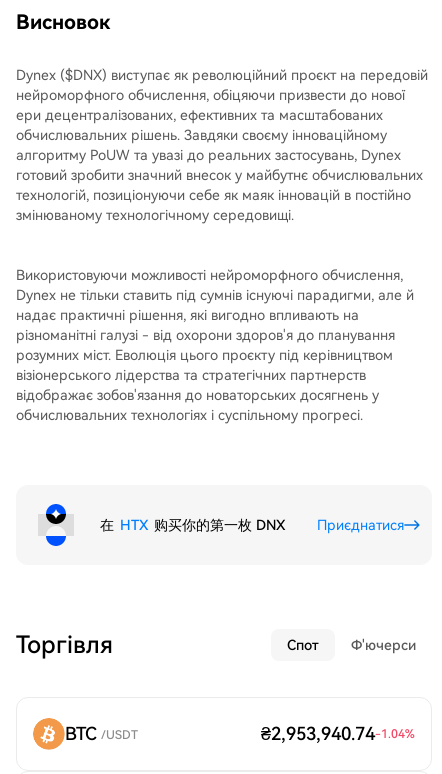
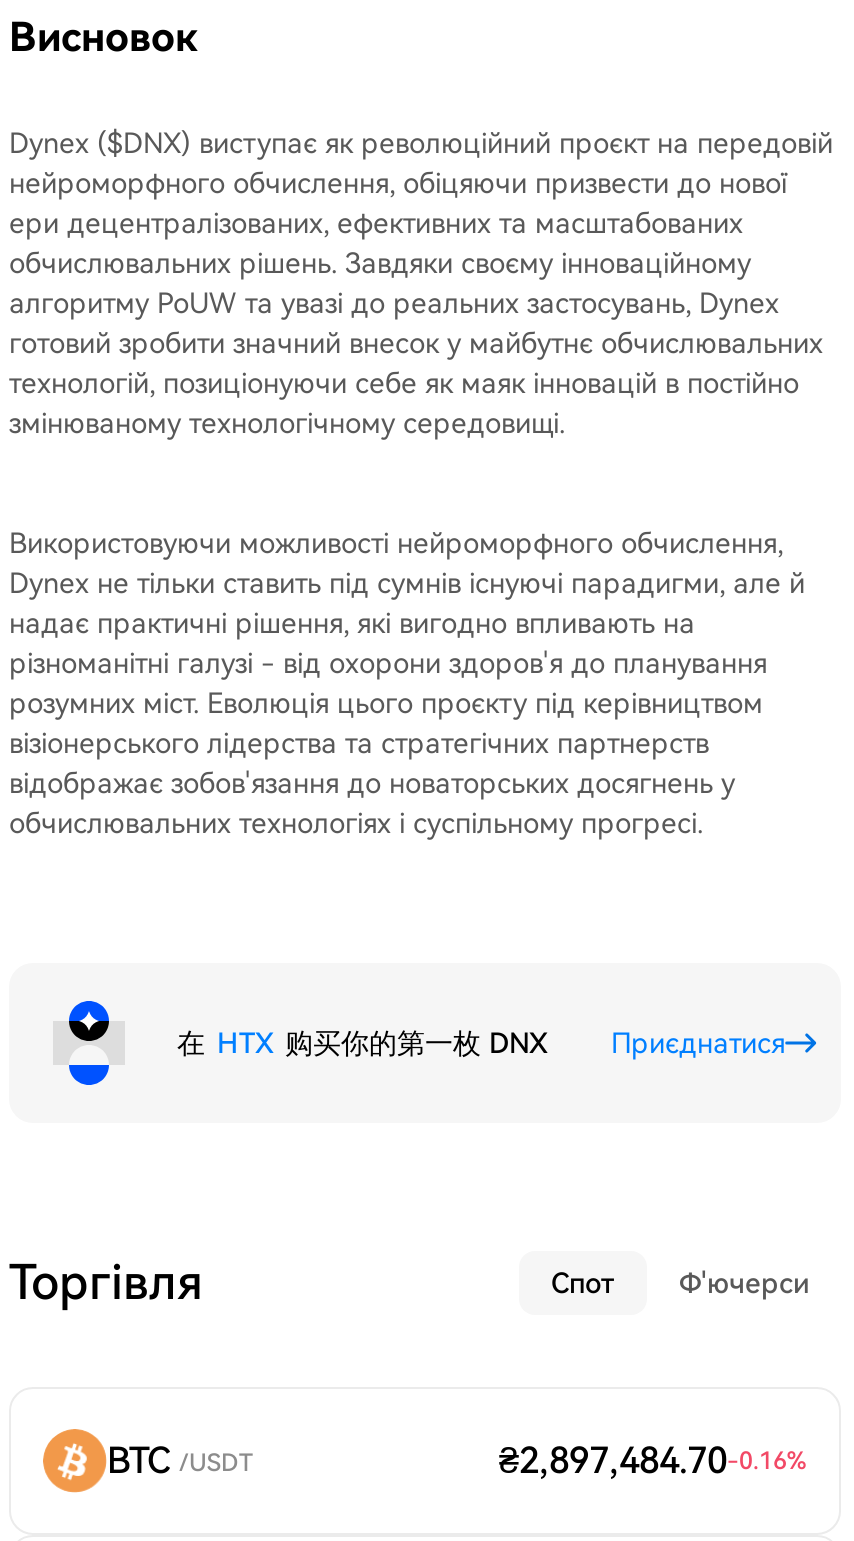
- ₴2,953,940.74-1.04%
+ ₴2,897,484.70-0.16%
